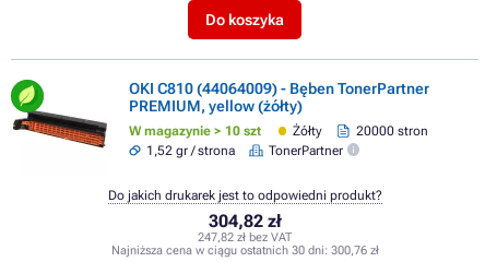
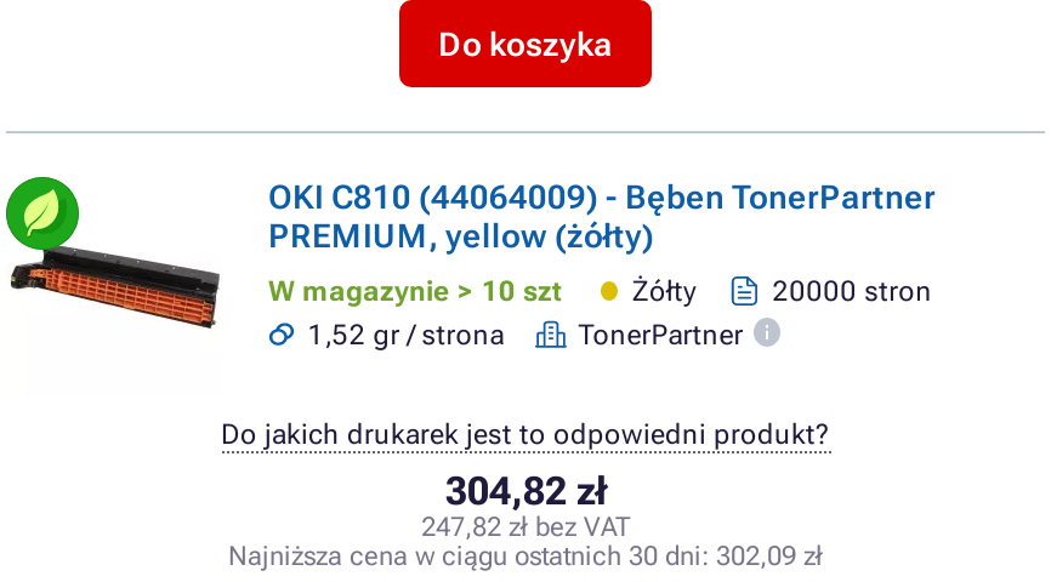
- Najniższa cena w ciągu ostatnich 30 dni: 300,76 zł
+ Najniższa cena w ciągu ostatnich 30 dni: 302,09 zł
